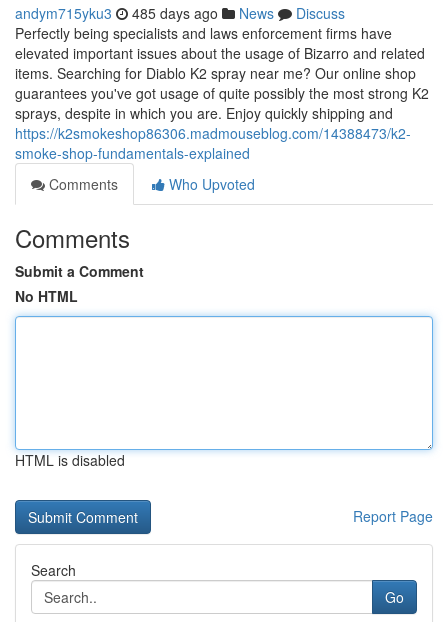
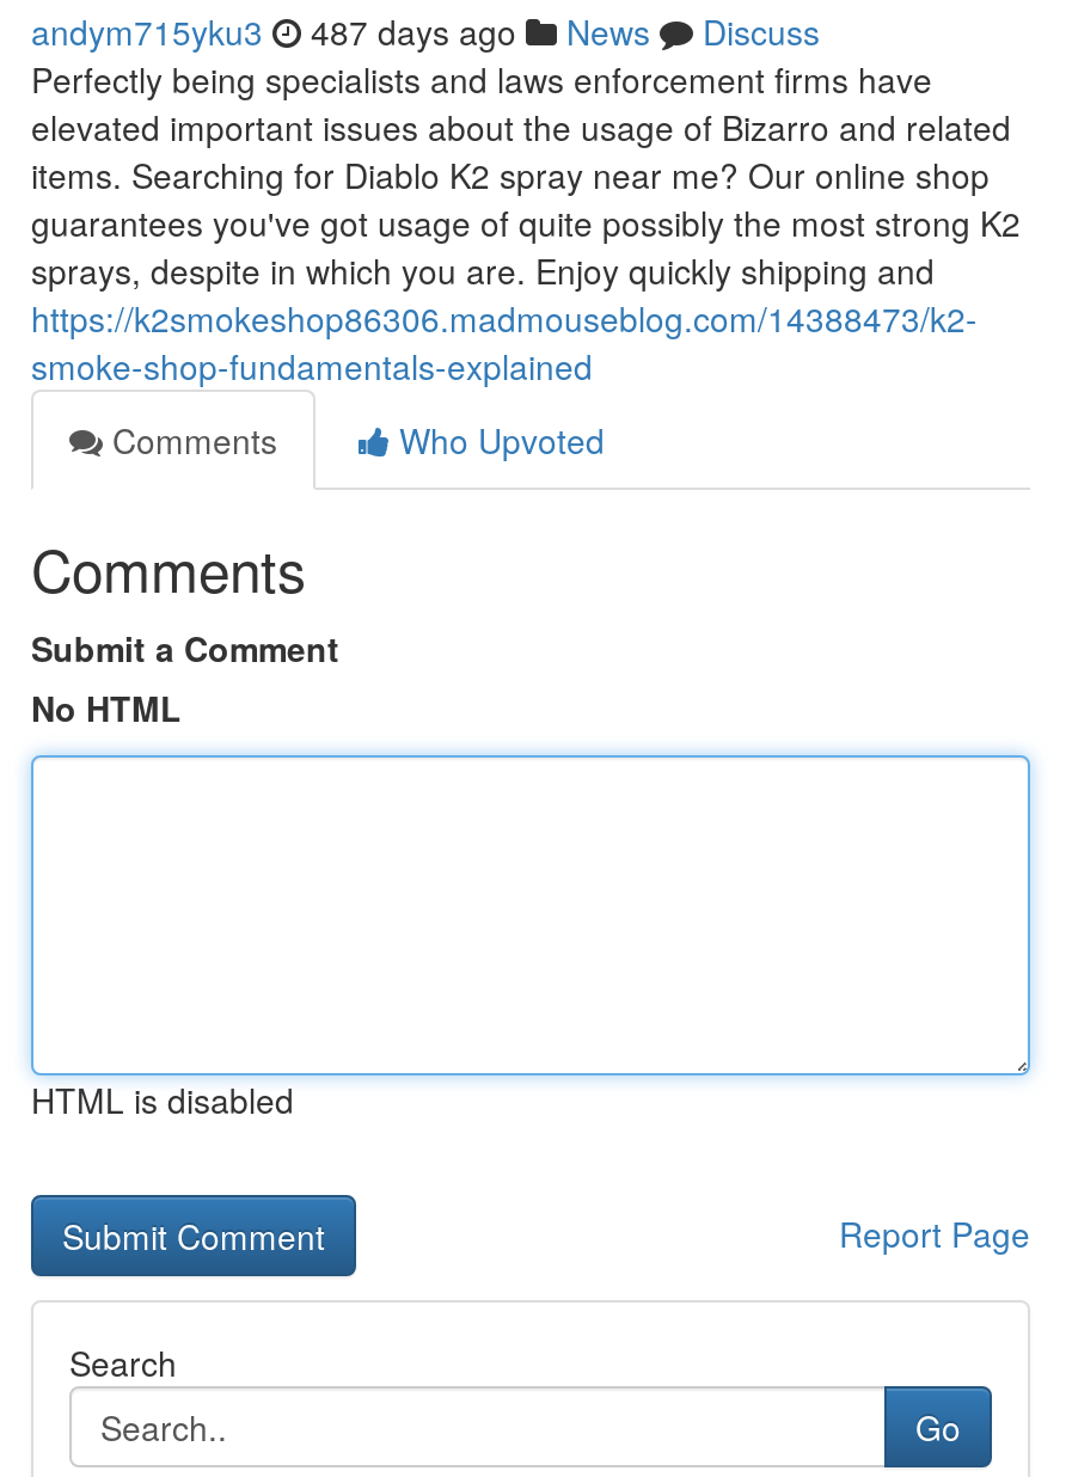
- andym715yku3 485 days ago News Discuss
+ andym715yku3 487 days ago News Discuss
